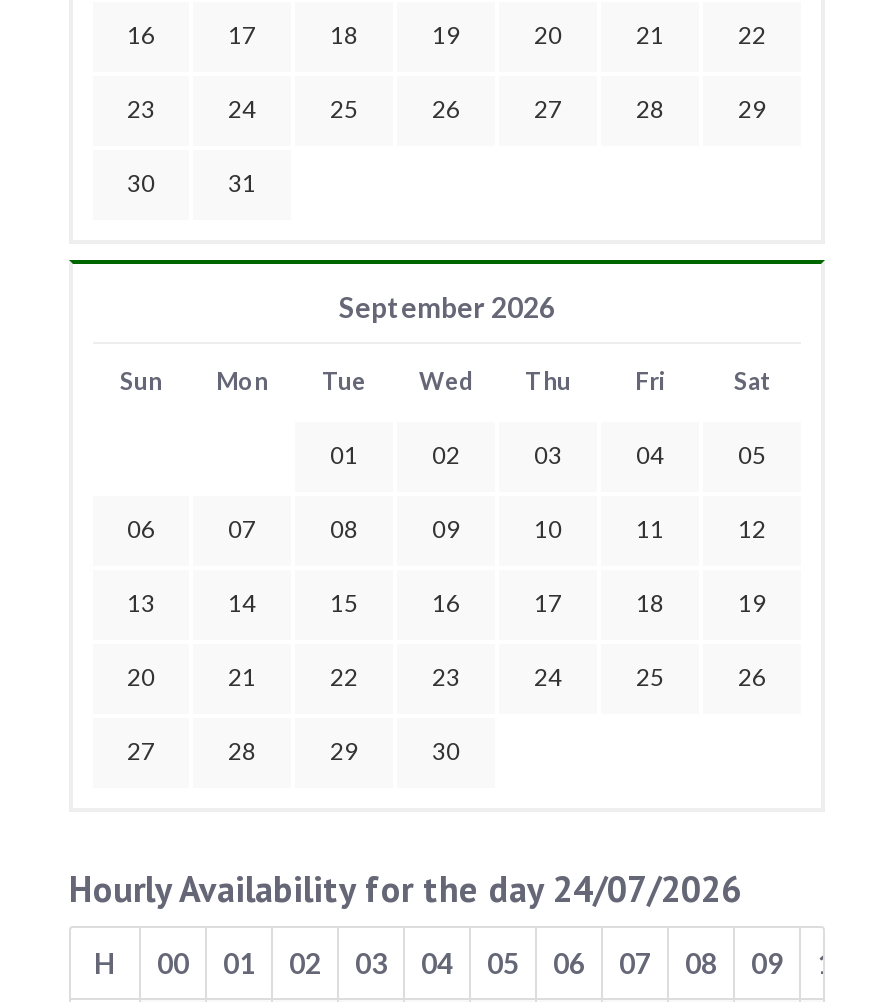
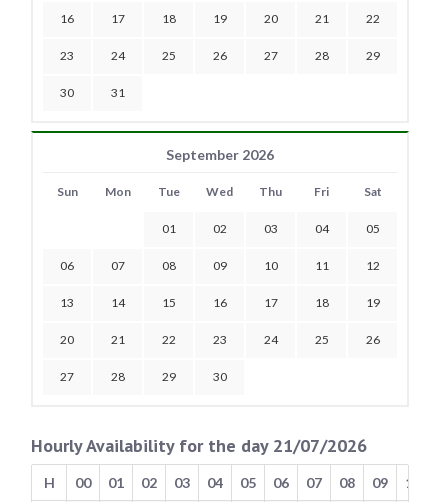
- Hourly Availability for the day 24/07/2026
+ Hourly Availability for the day 21/07/2026
